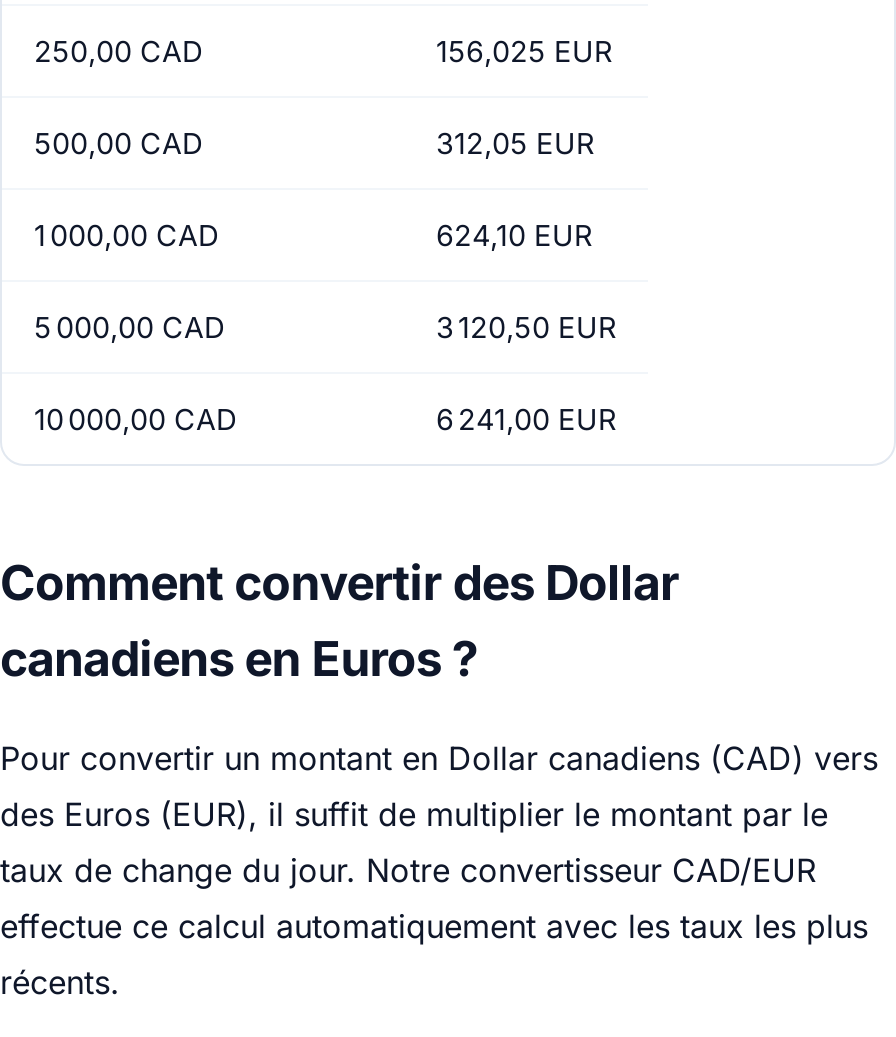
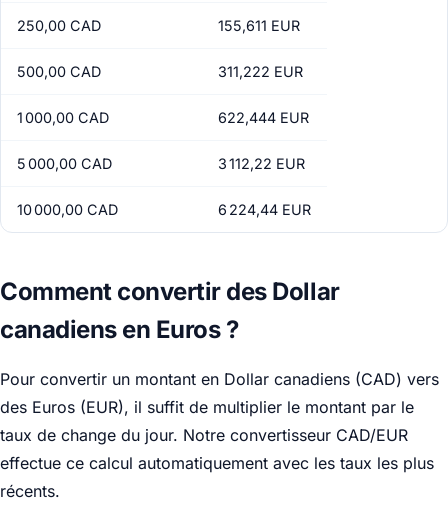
- 156,025 EUR
+ 155,611 EUR

- 312,05 EUR
+ 311,222 EUR

- 624,10 EUR
+ 622,444 EUR

- 3 120,50 EUR
+ 3 112,22 EUR

- 6 241,00 EUR
+ 6 224,44 EUR
